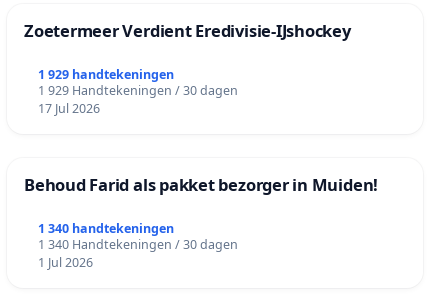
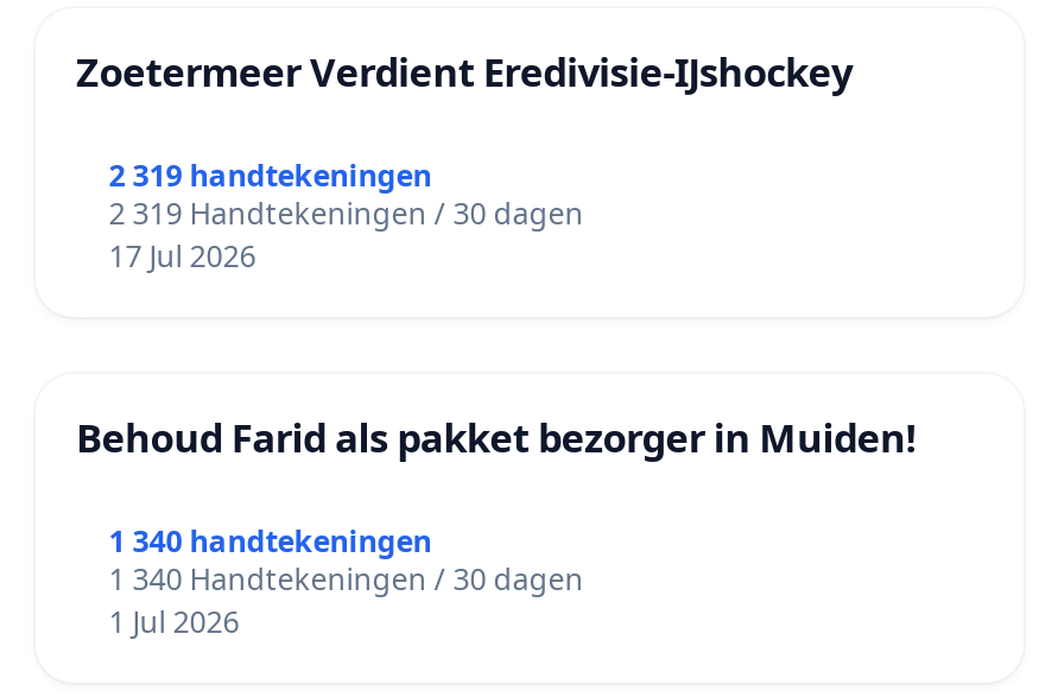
- 1 929 handtekeningen
+ 2 319 handtekeningen

- 1 929 Handtekeningen / 30 dagen
+ 2 319 Handtekeningen / 30 dagen
